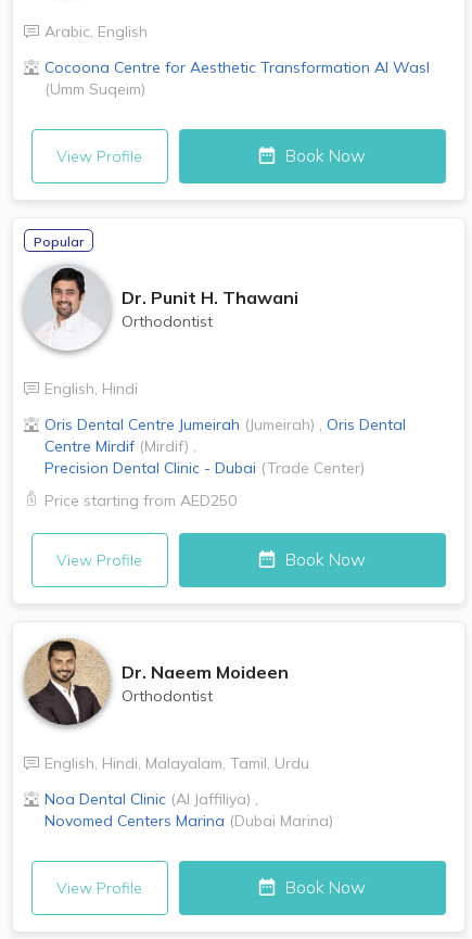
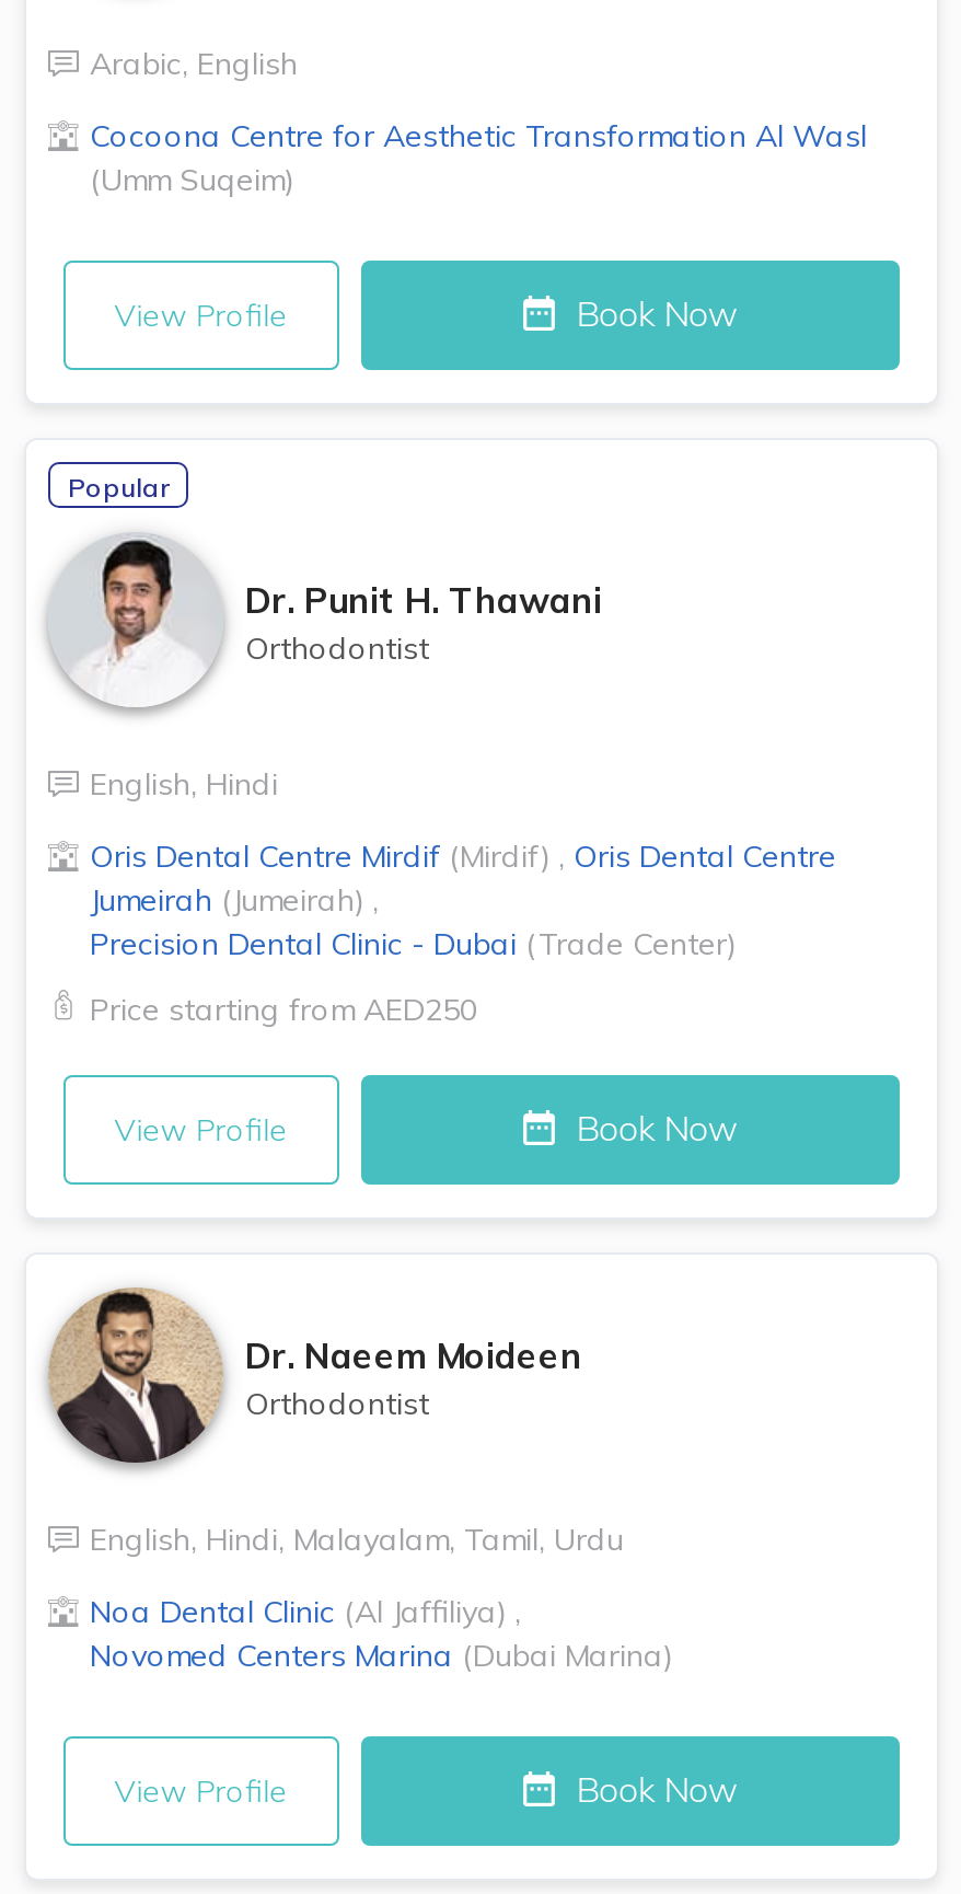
- Oris Dental Centre Jumeirah (Jumeirah), Oris Dental
- Centre Mirdif (Mirdif),
+ Oris Dental Centre Mirdif (Mirdif), Oris Dental Centre
+ Jumeirah (Jumeirah),
